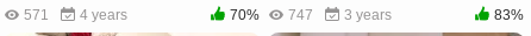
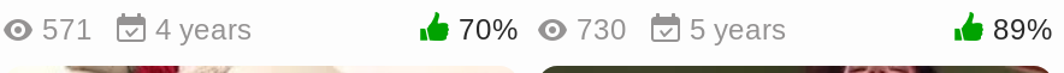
- 747
- 3 years
- 83%
+ 730
+ 5 years
+ 89%
